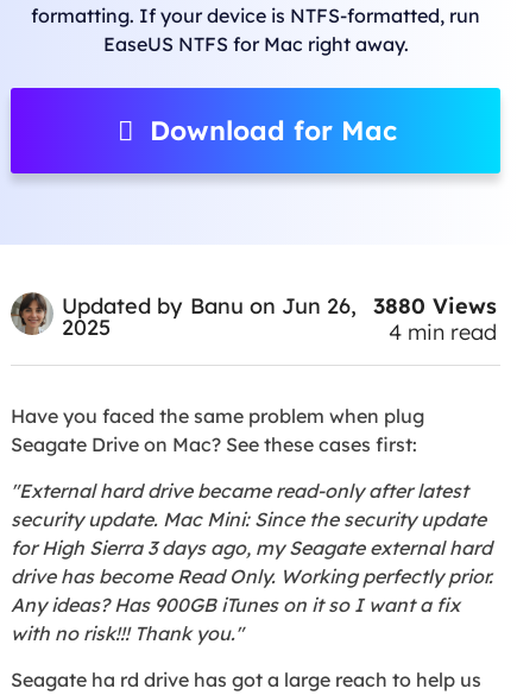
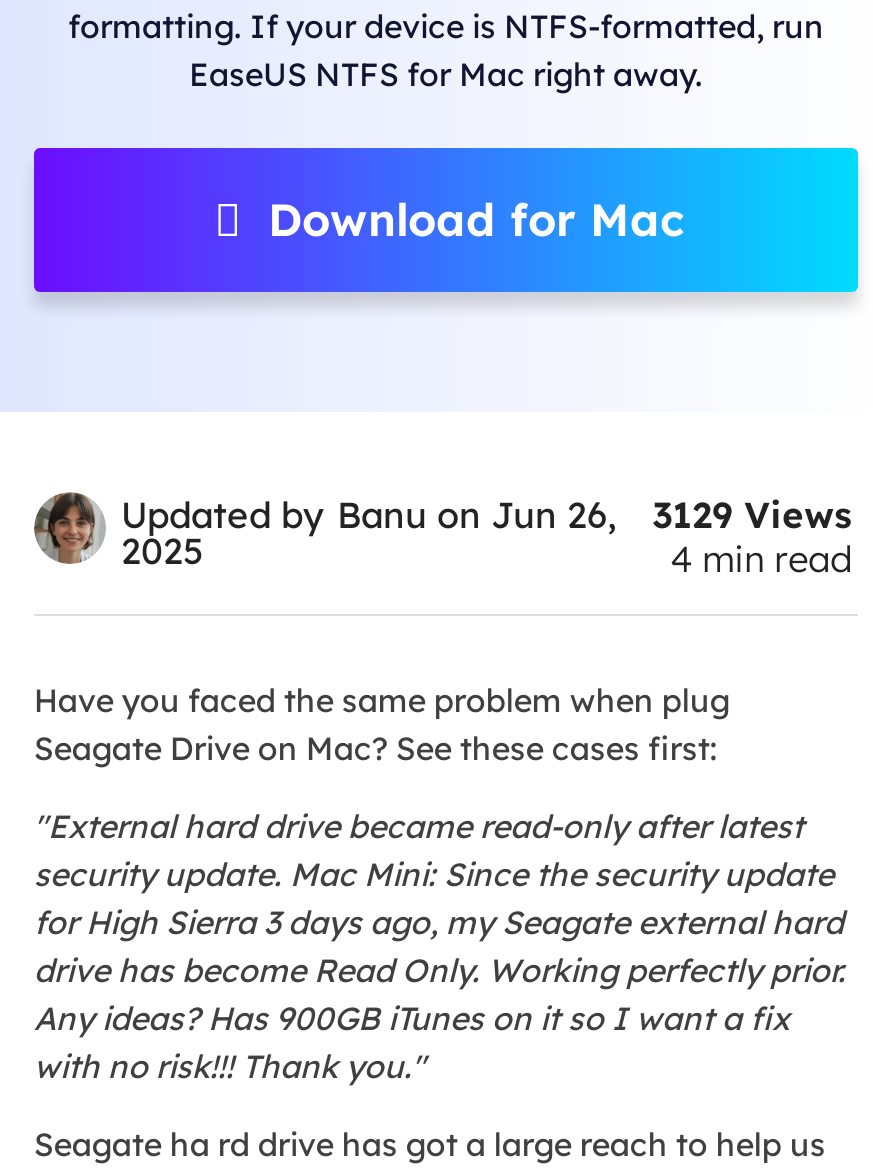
- Updated by Banu on Jun 26, 3880 Views
+ Updated by Banu on Jun 26, 3129 Views
